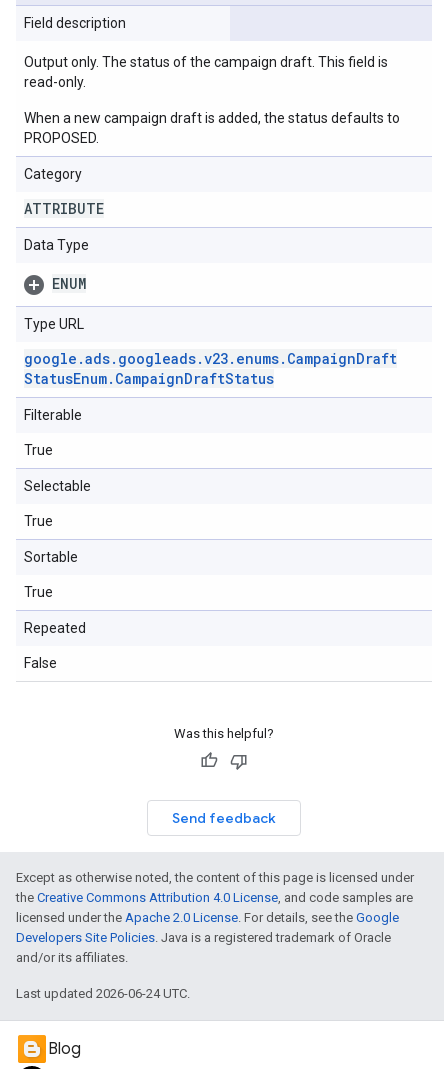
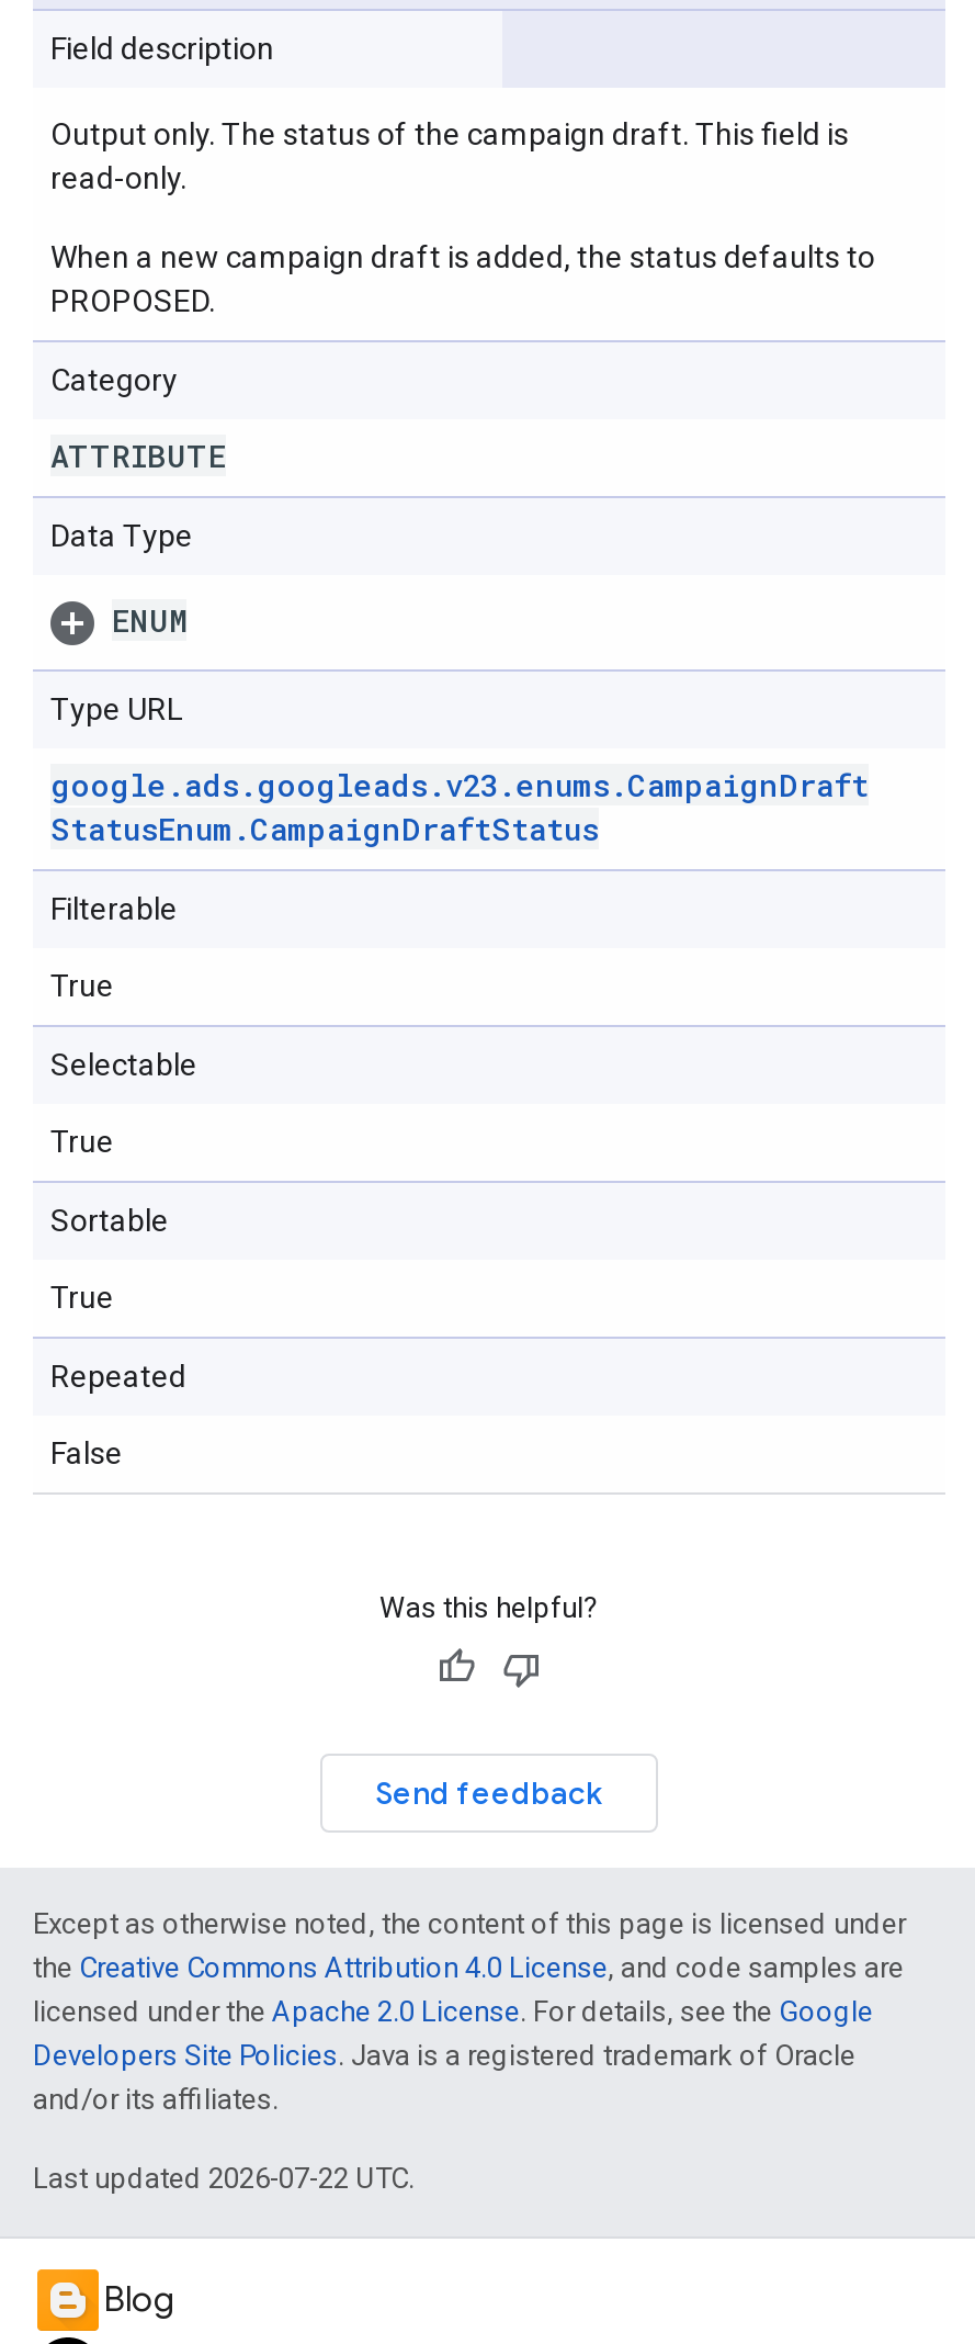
- Last updated 2026-06-24 UTC.
+ Last updated 2026-07-22 UTC.
